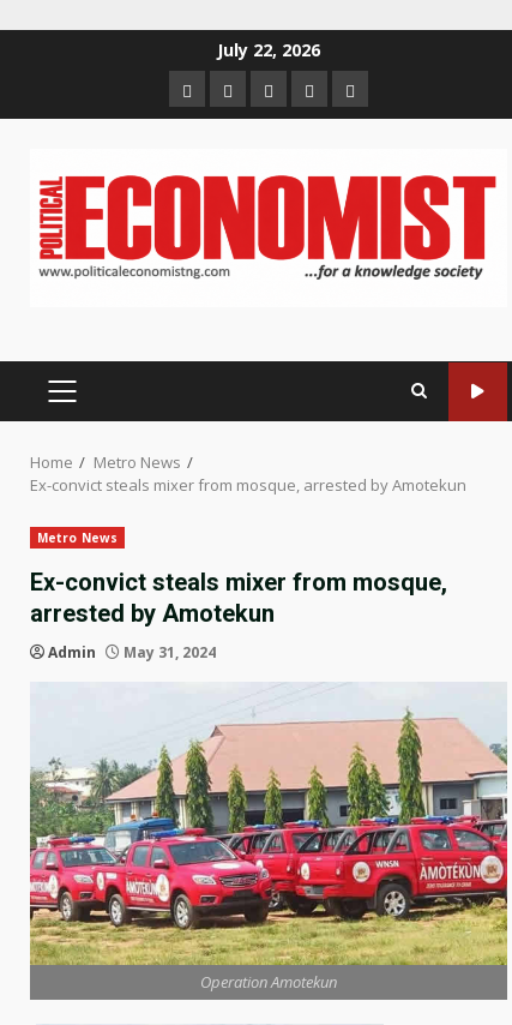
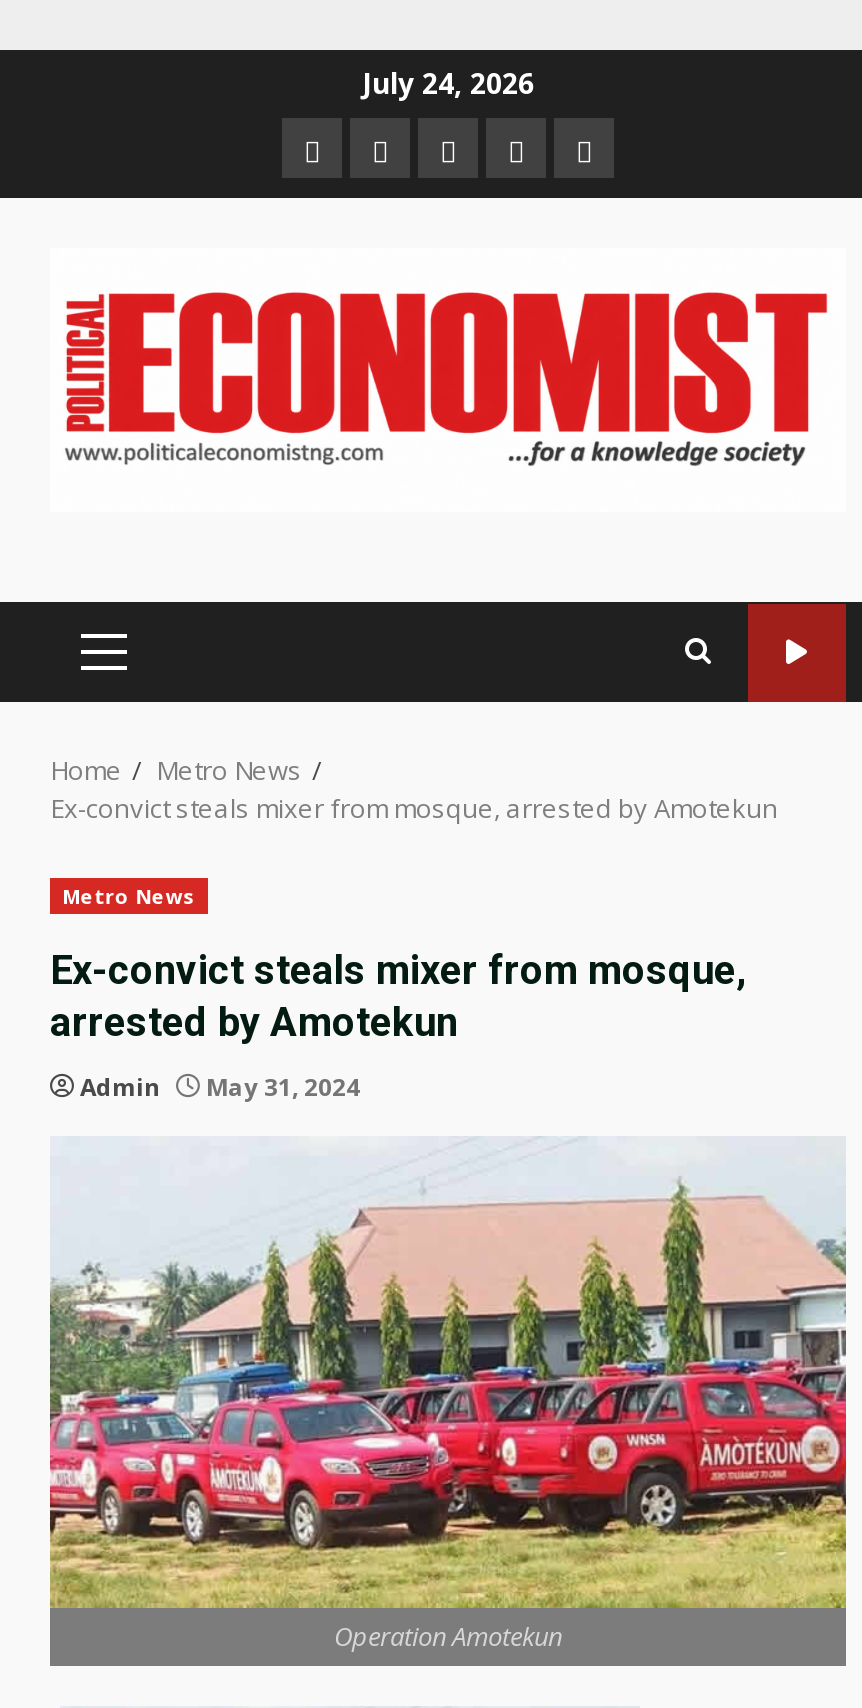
- July 22, 2026
+ July 24, 2026
